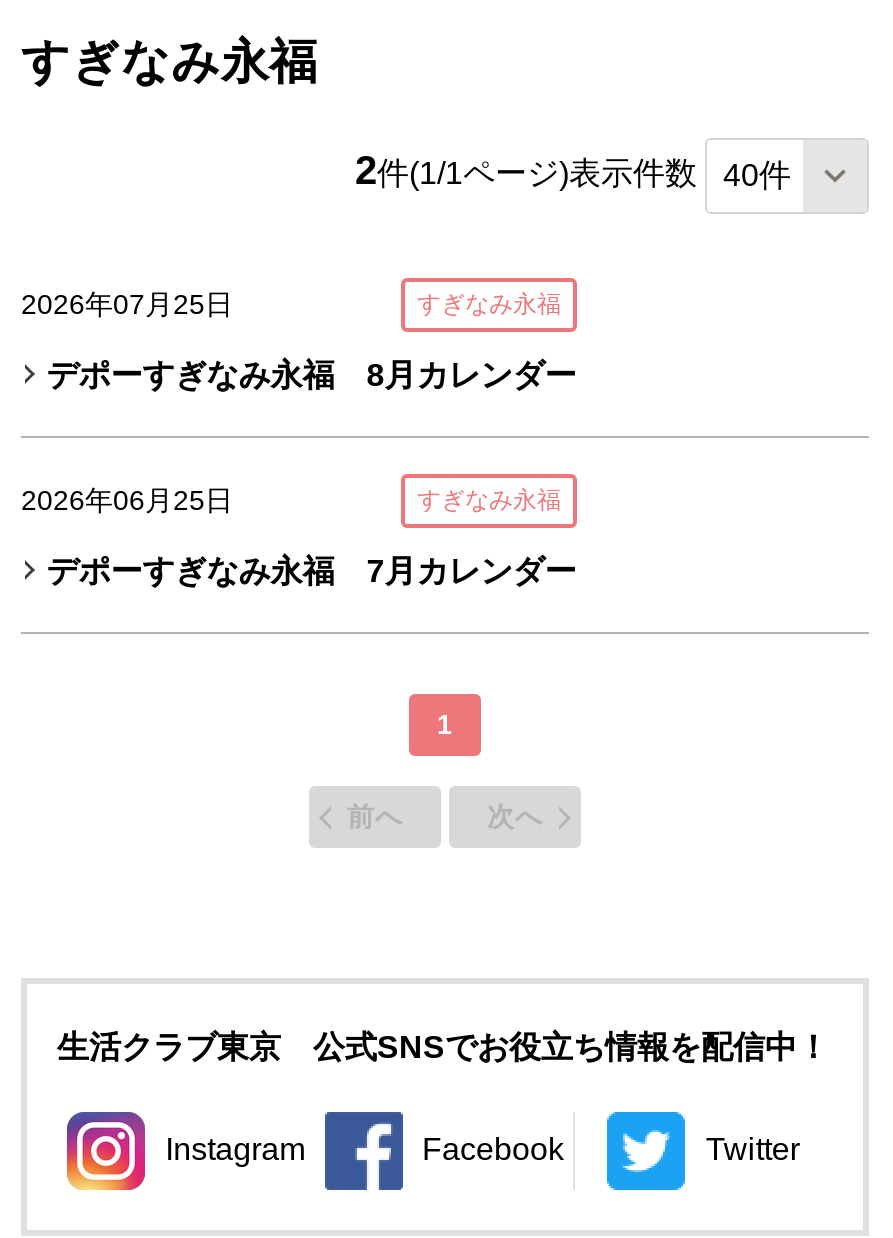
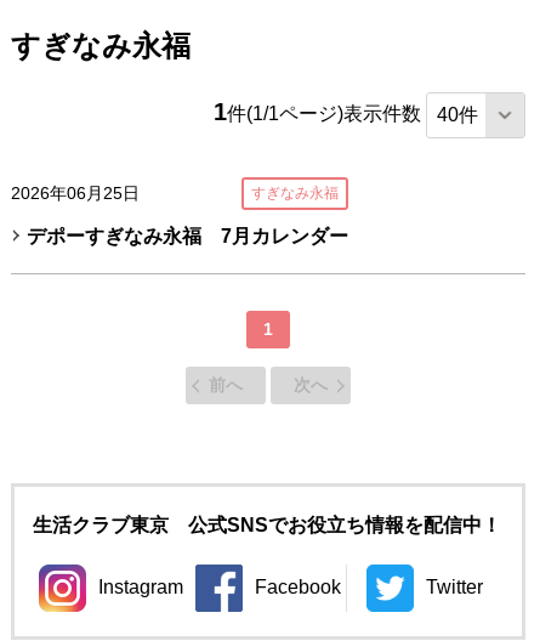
- 2件(1/1ページ)表示件数
- 2026年07月25日
- すぎなみ永福
- デポーすぎなみ永福 8月カレンダー
+ 1件(1/1ページ)表示件数
